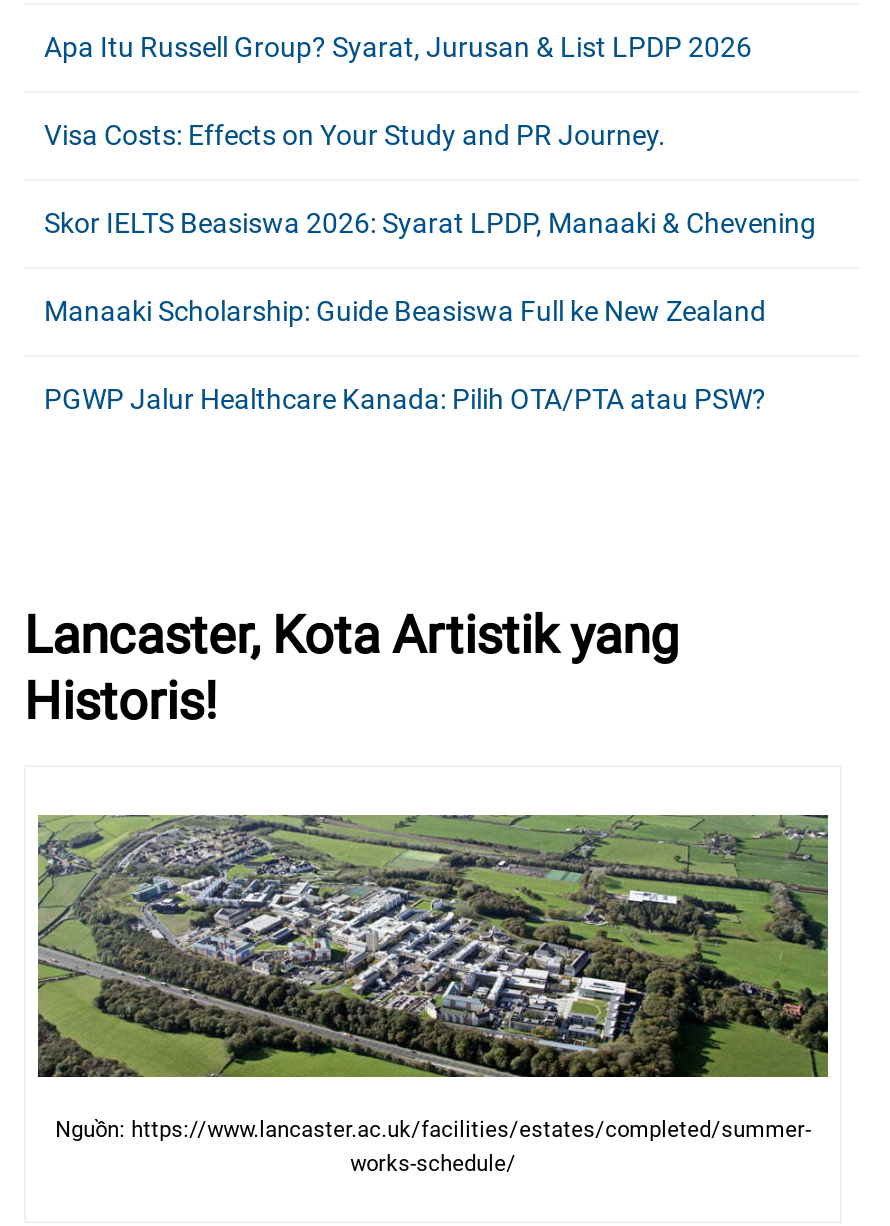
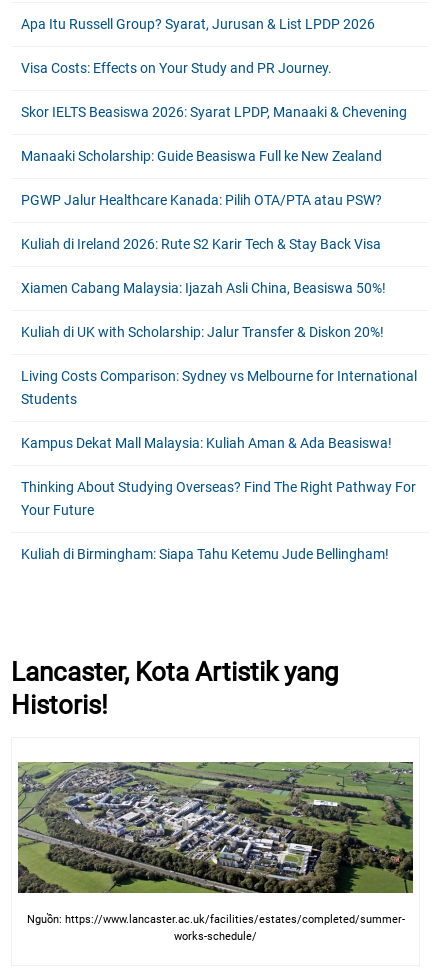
+ Kuliah di Ireland 2026: Rute S2 Karir Tech & Stay Back Visa
+ Xiamen Cabang Malaysia: Ijazah Asli China, Beasiswa 50%!
+ Kuliah di UK with Scholarship: Jalur Transfer & Diskon 20%!
+ Living Costs Comparison: Sydney vs Melbourne for International
+ Students
+ Kampus Dekat Mall Malaysia: Kuliah Aman & Ada Beasiswa!
+ Thinking About Studying Overseas? Find The Right Pathway For
+ Your Future
+ Kuliah di Birmingham: Siapa Tahu Ketemu Jude Bellingham!
